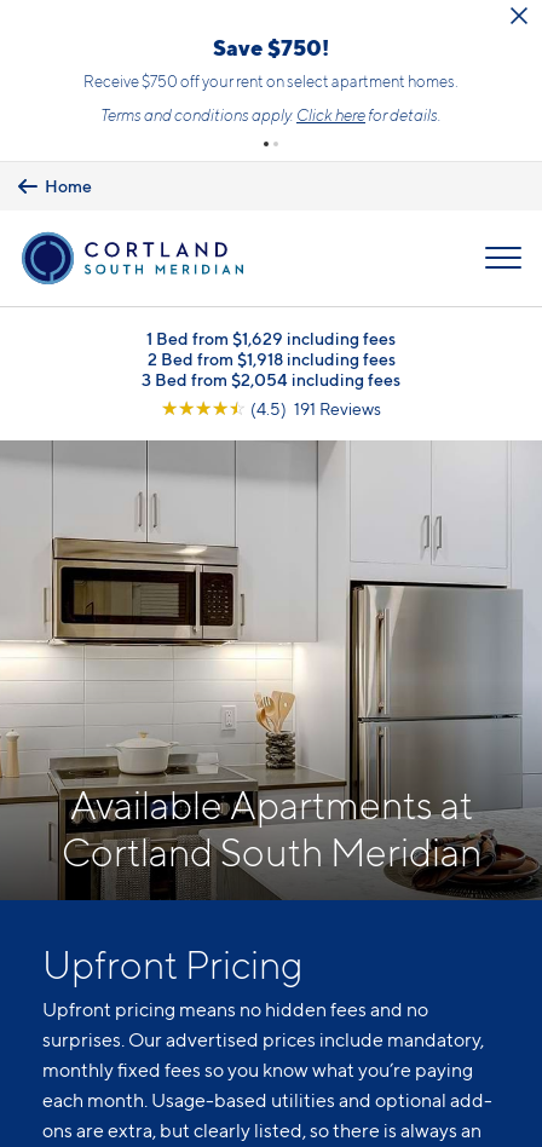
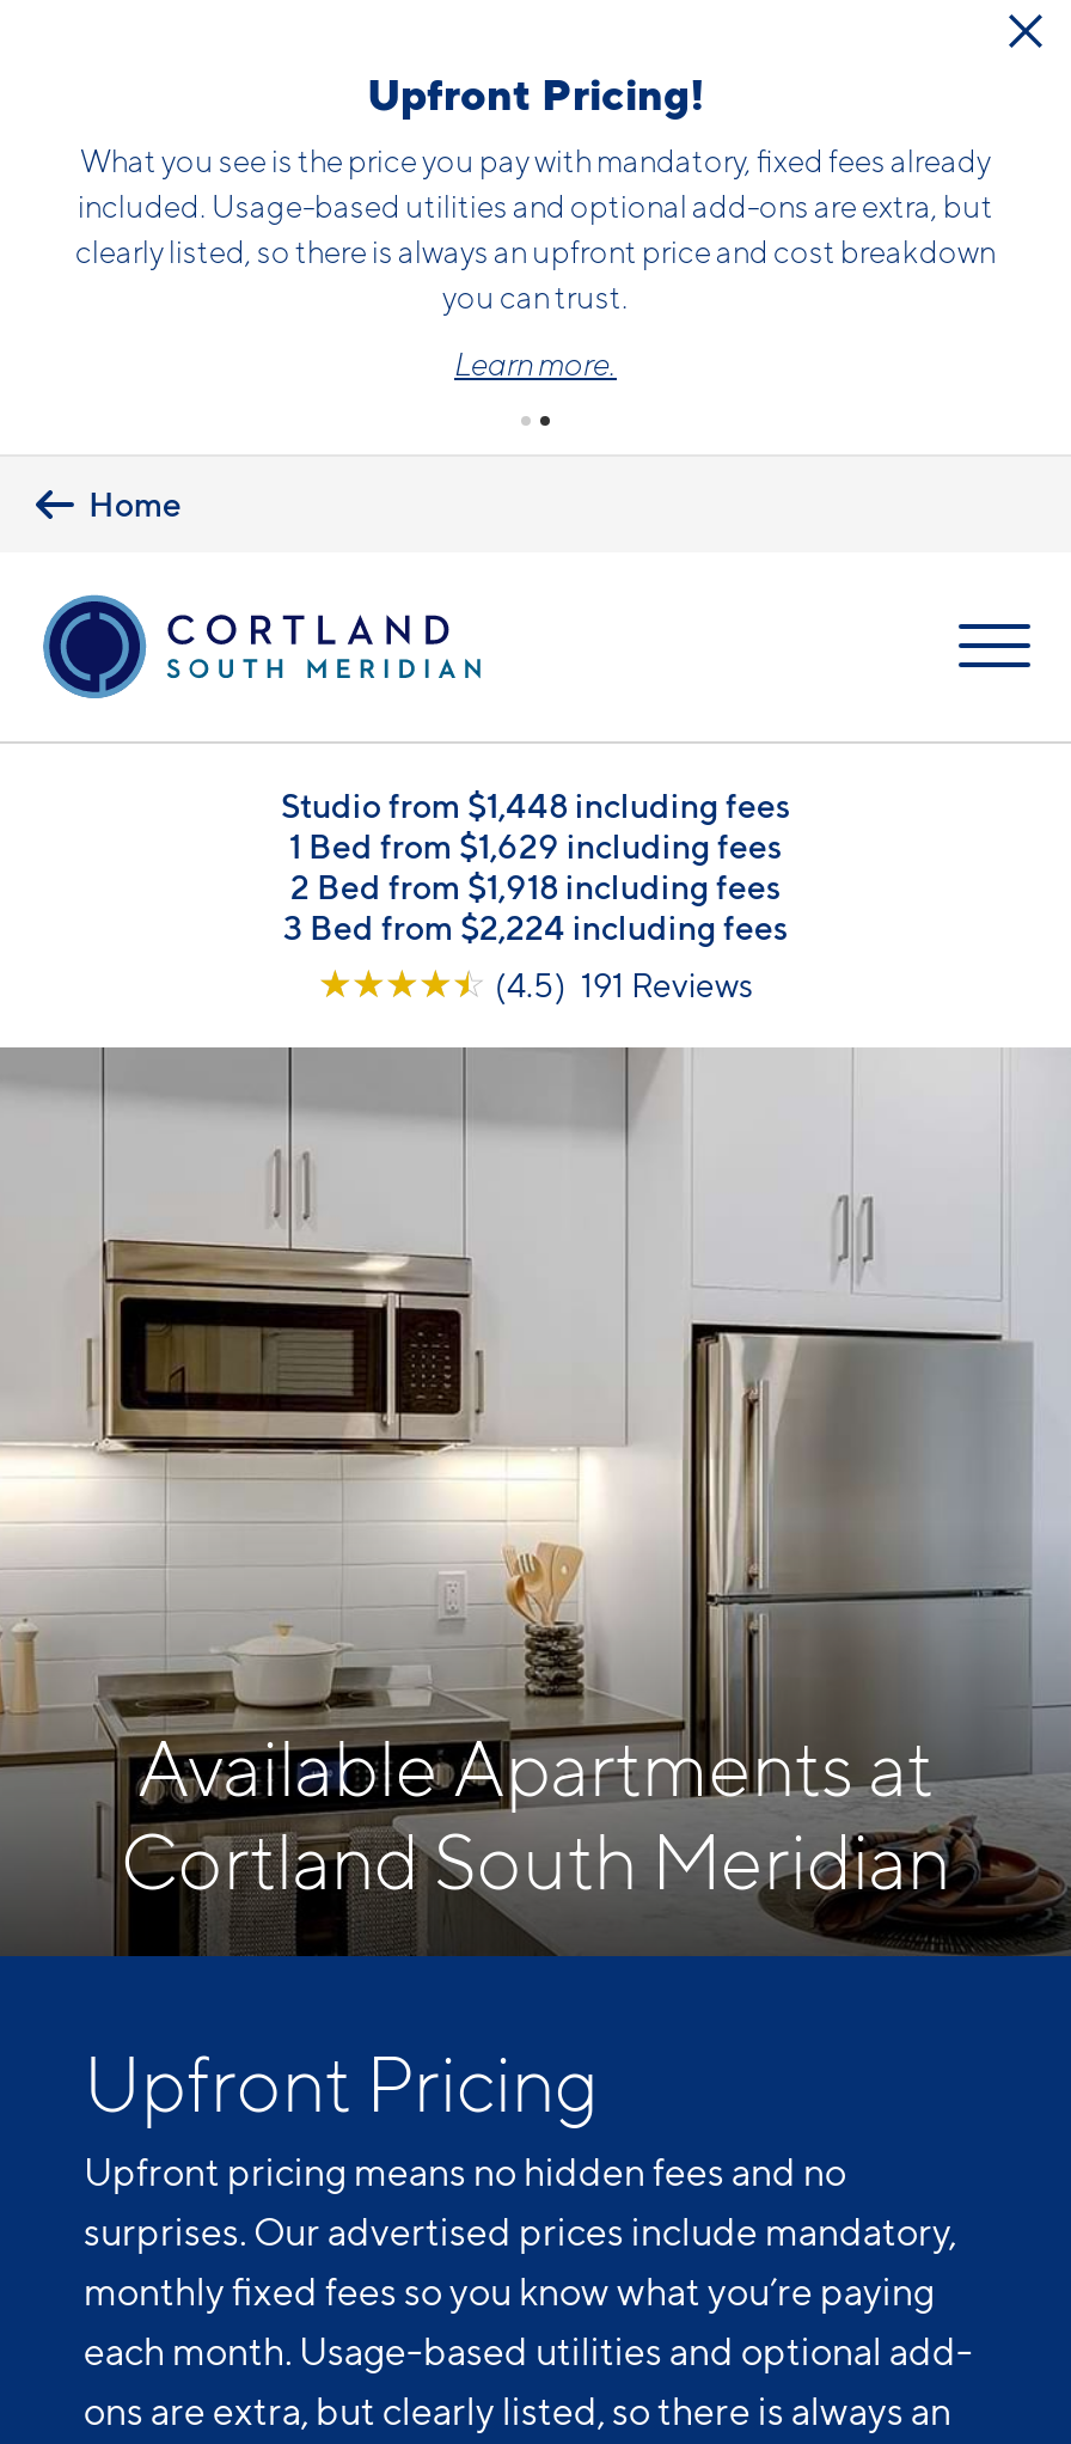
- Save $750!
- Receive $750 off your rent on select apartment homes.
+ Upfront Pricing!
+ What you see is the price you pay with mandatory, fixed fees already
+ included. Usage-based utilities and optional add-ons are extra, but
+ clearly listed, so there is always an upfront price and cost breakdown
+ you can trust.

- Terms and conditions apply. Click here for details.
+ Learn more.

+ Studio from $1,448 including fees

- 3 Bed from $2,054 including fees
+ 3 Bed from $2,224 including fees
